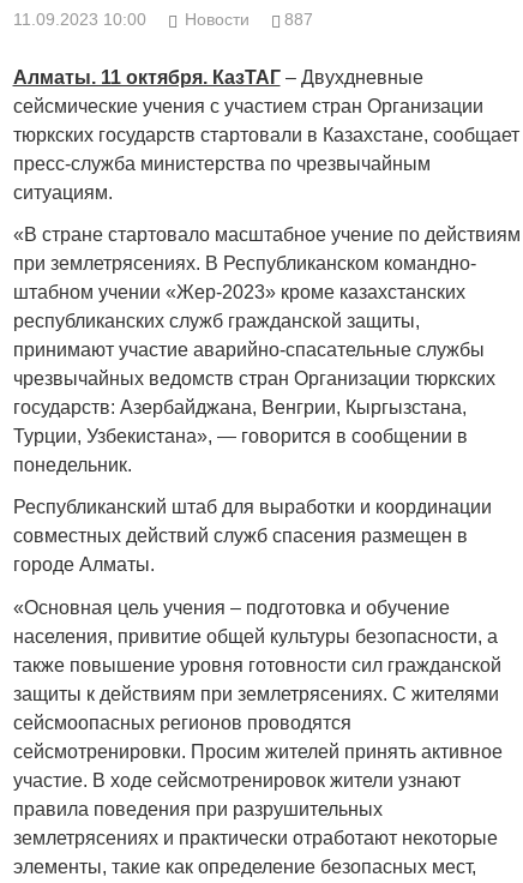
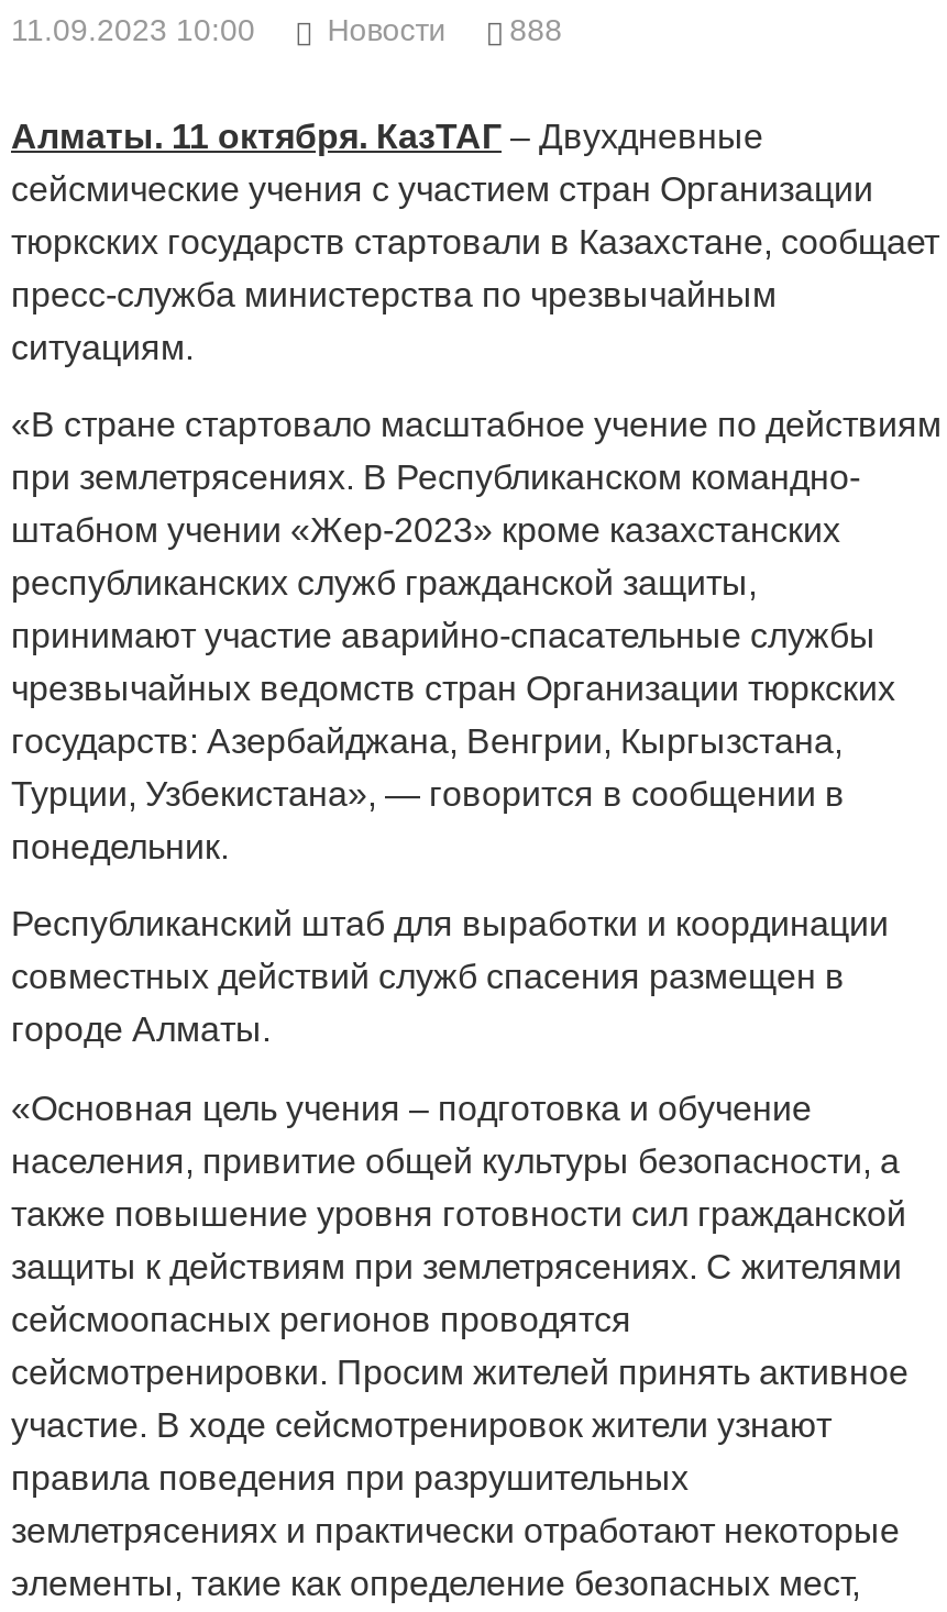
- Новости 887
+ Новости 888
